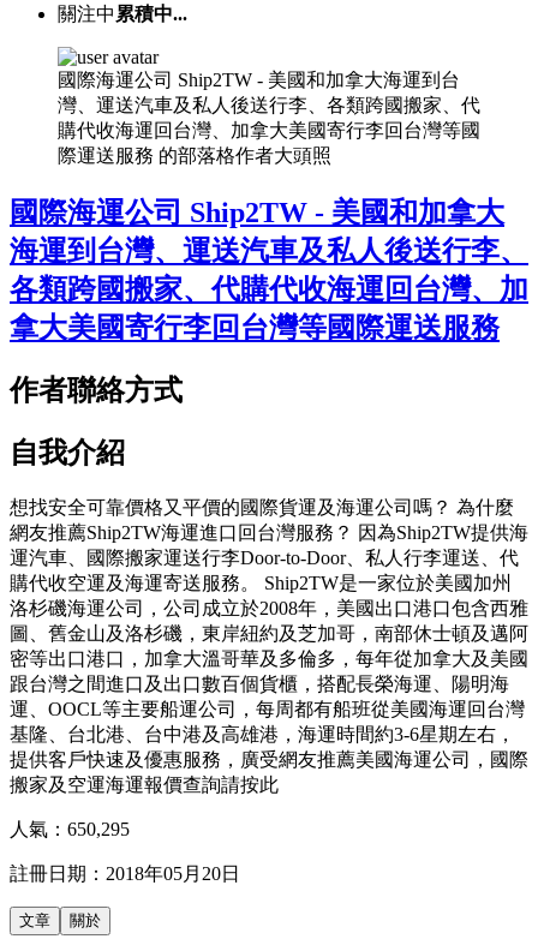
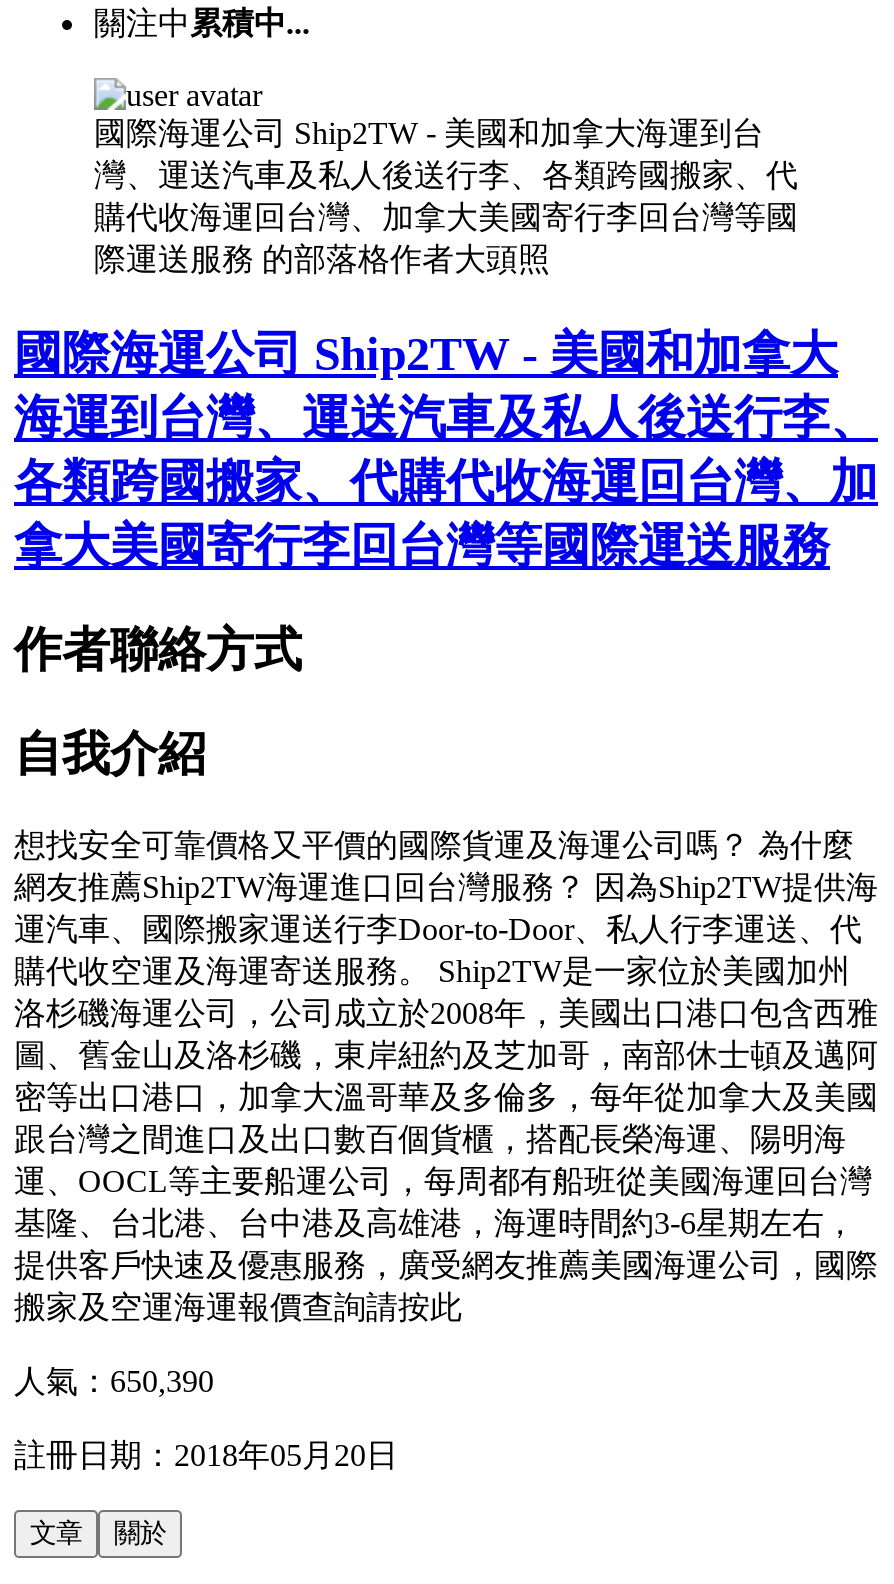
- 人氣：650,295
+ 人氣：650,390
